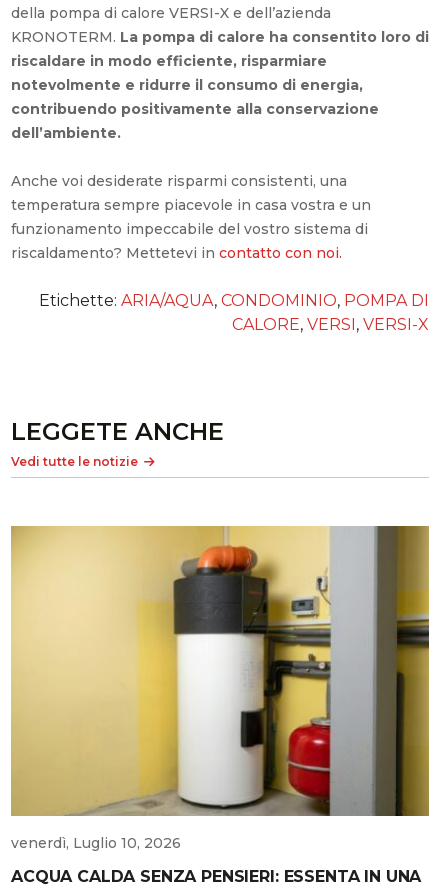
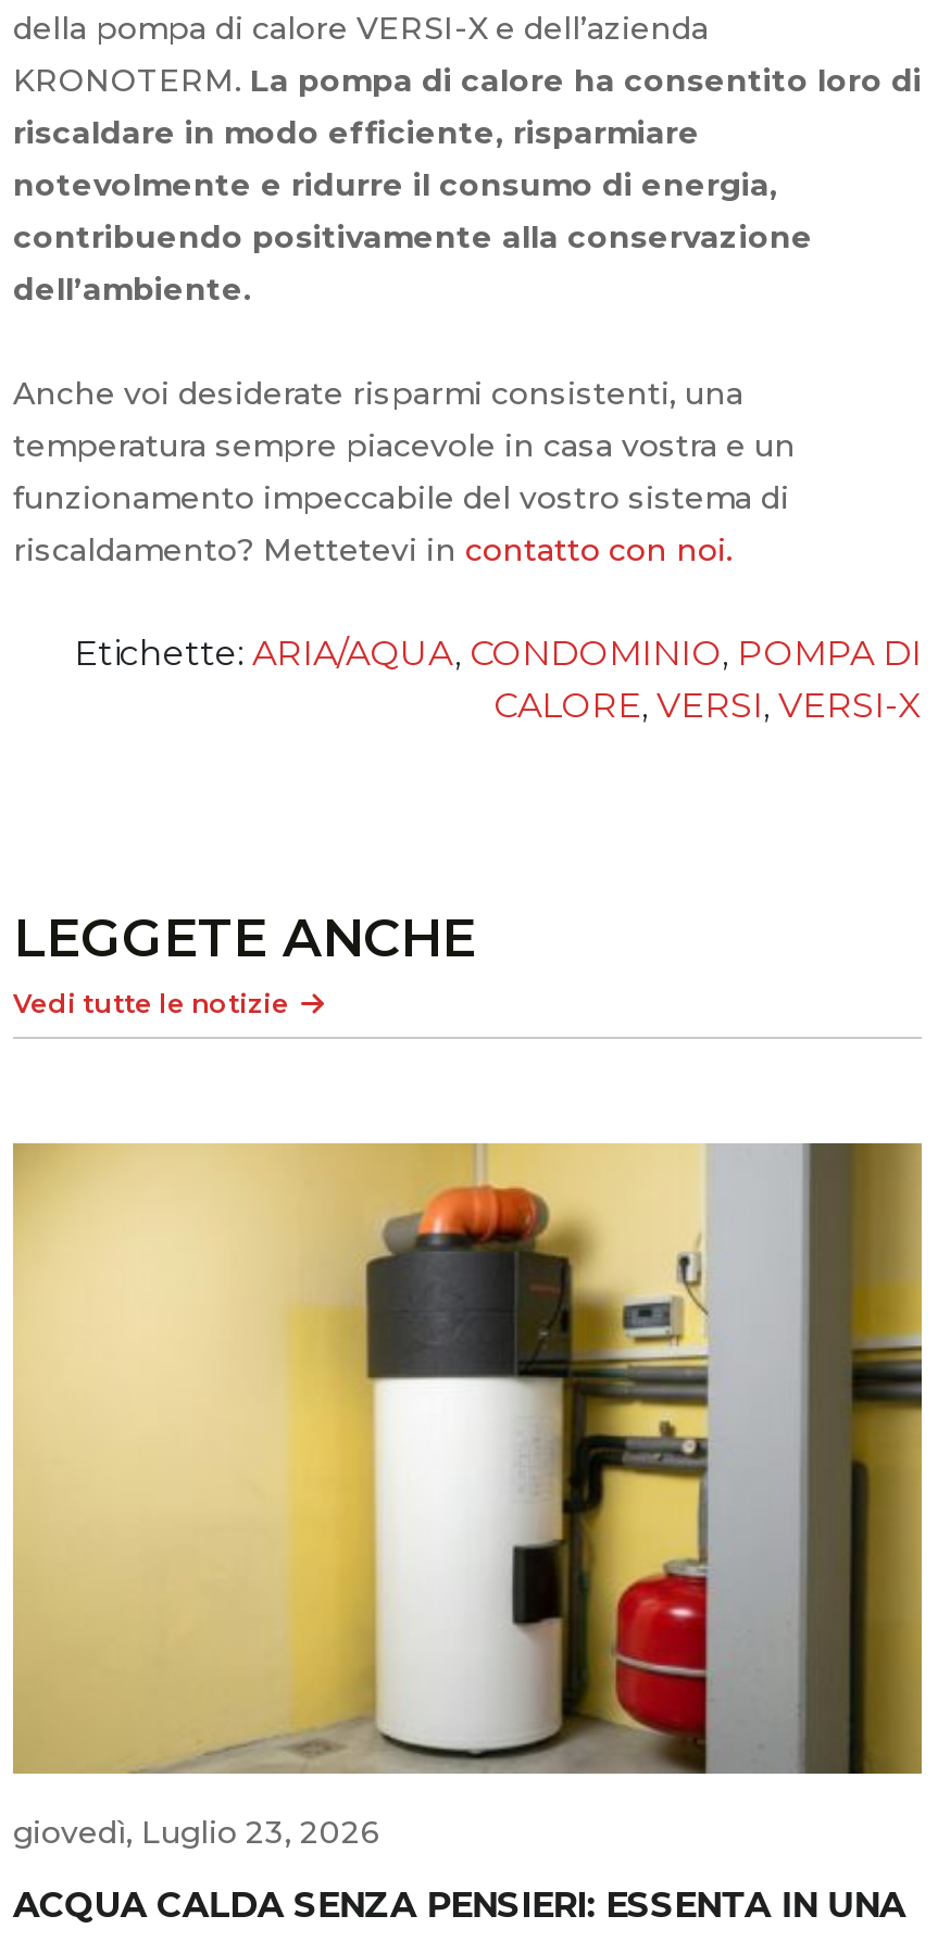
- venerdì, Luglio 10, 2026
+ giovedì, Luglio 23, 2026
